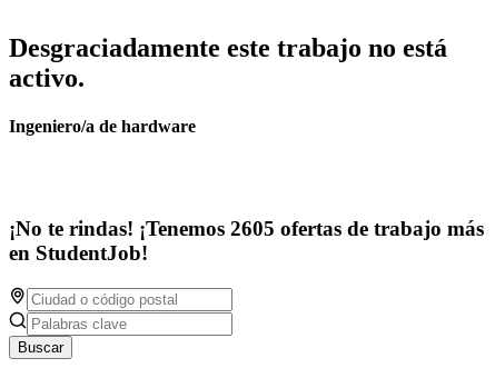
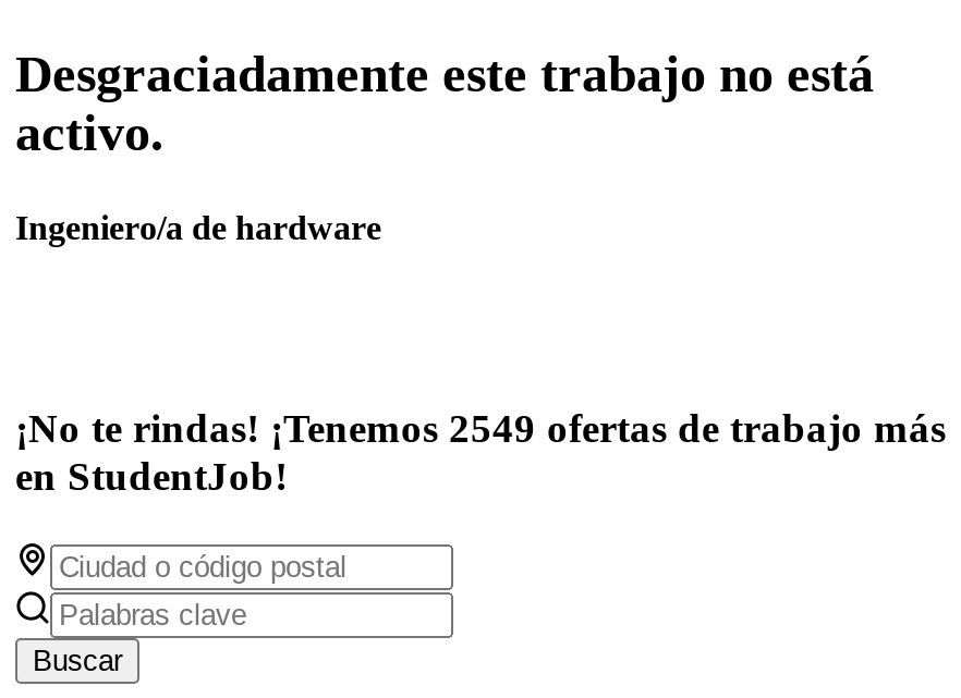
- ¡No te rindas! ¡Tenemos 2605 ofertas de trabajo más
+ ¡No te rindas! ¡Tenemos 2549 ofertas de trabajo más
